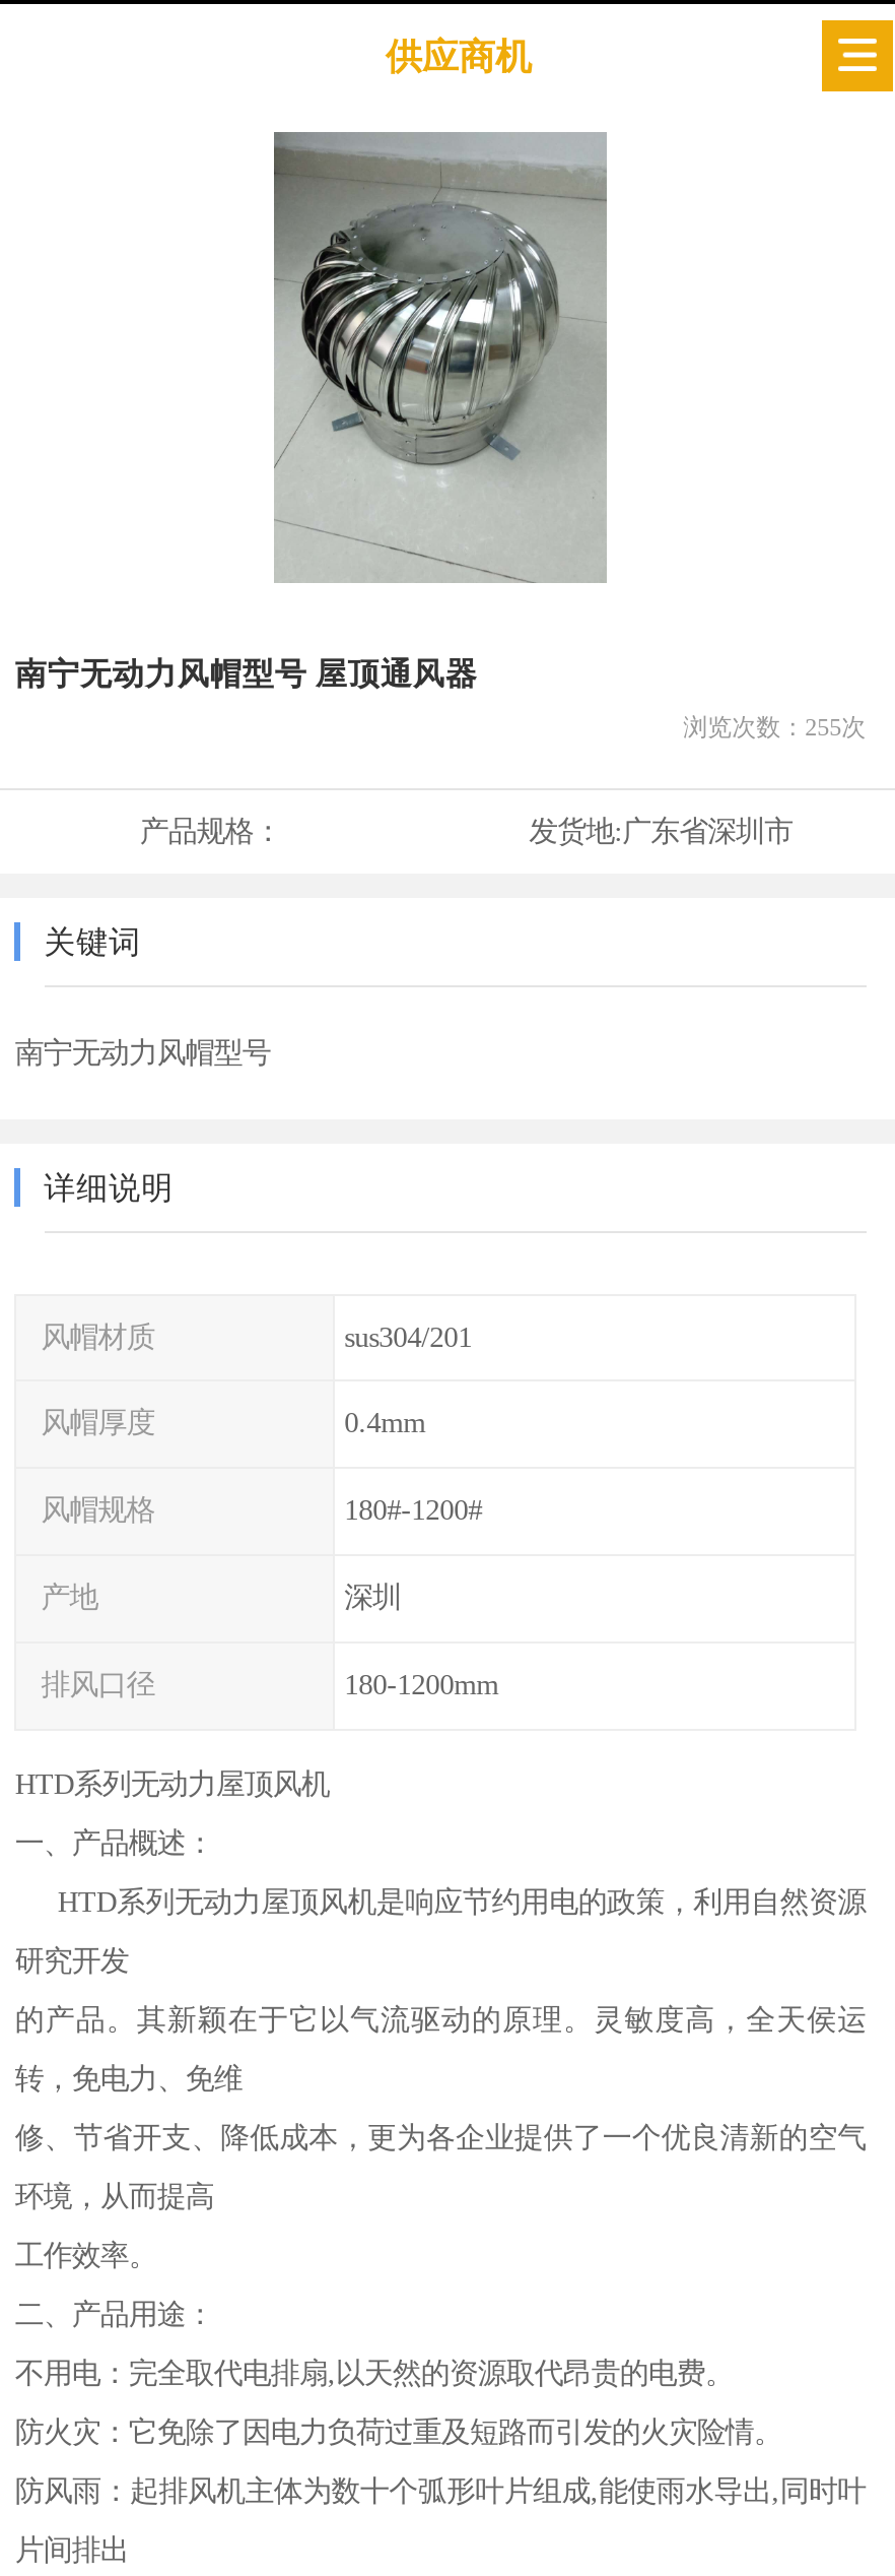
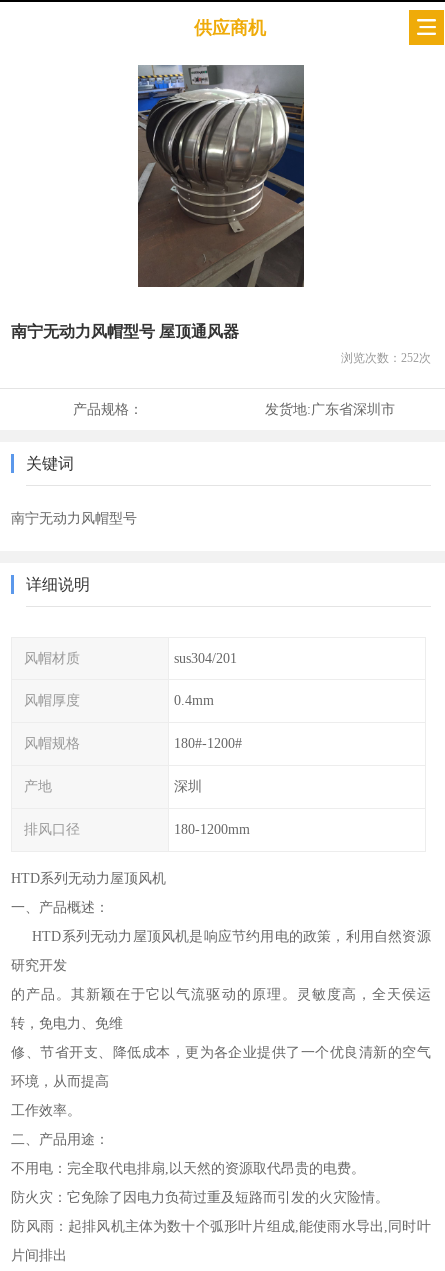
- [image]
+ [image]

- 浏览次数：255次
+ 浏览次数：252次
